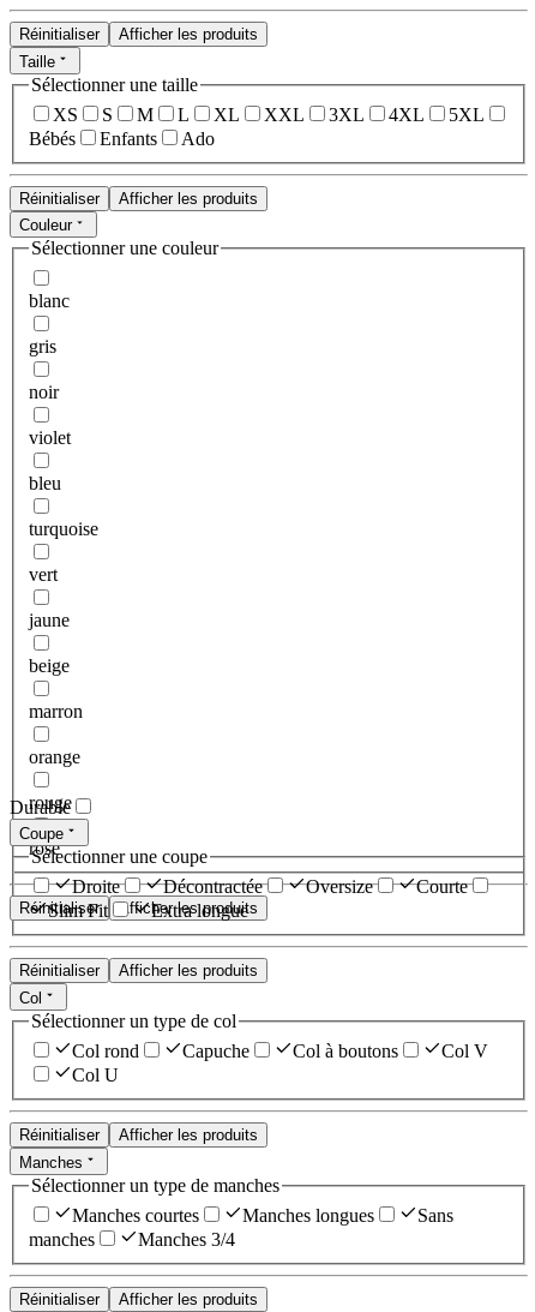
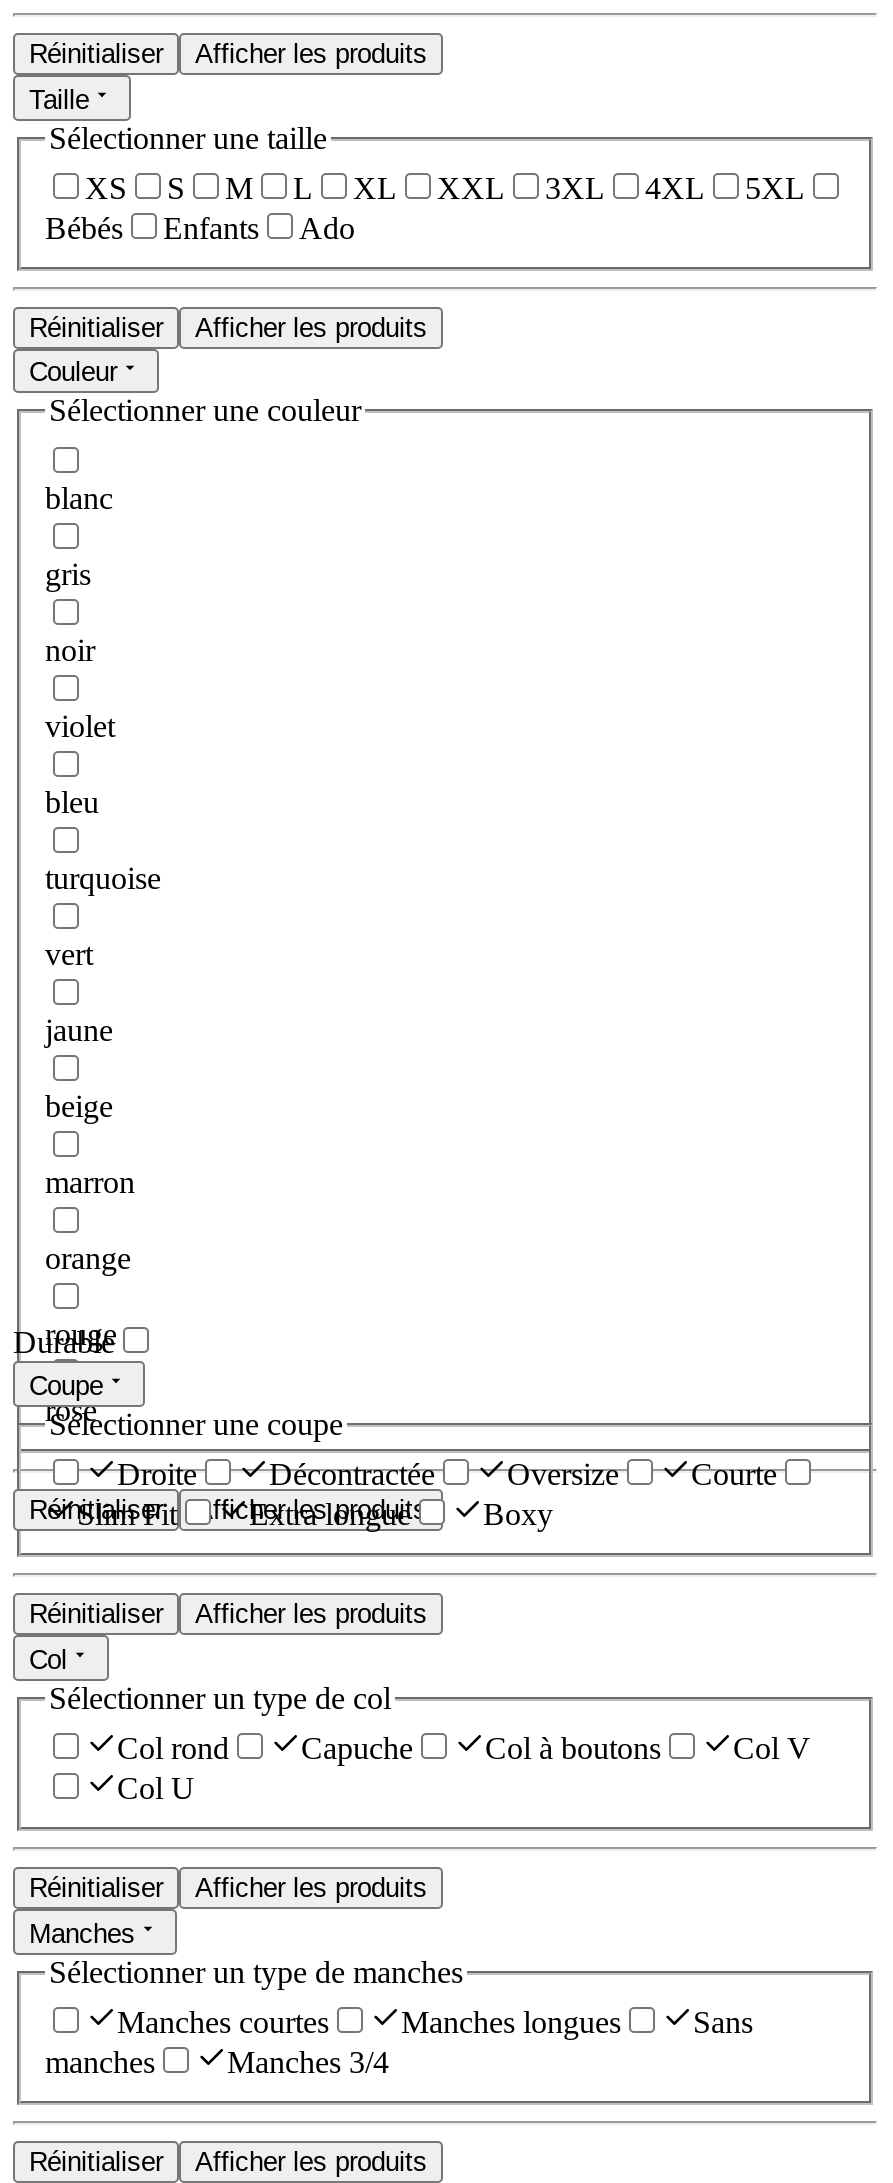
+ Boxy
